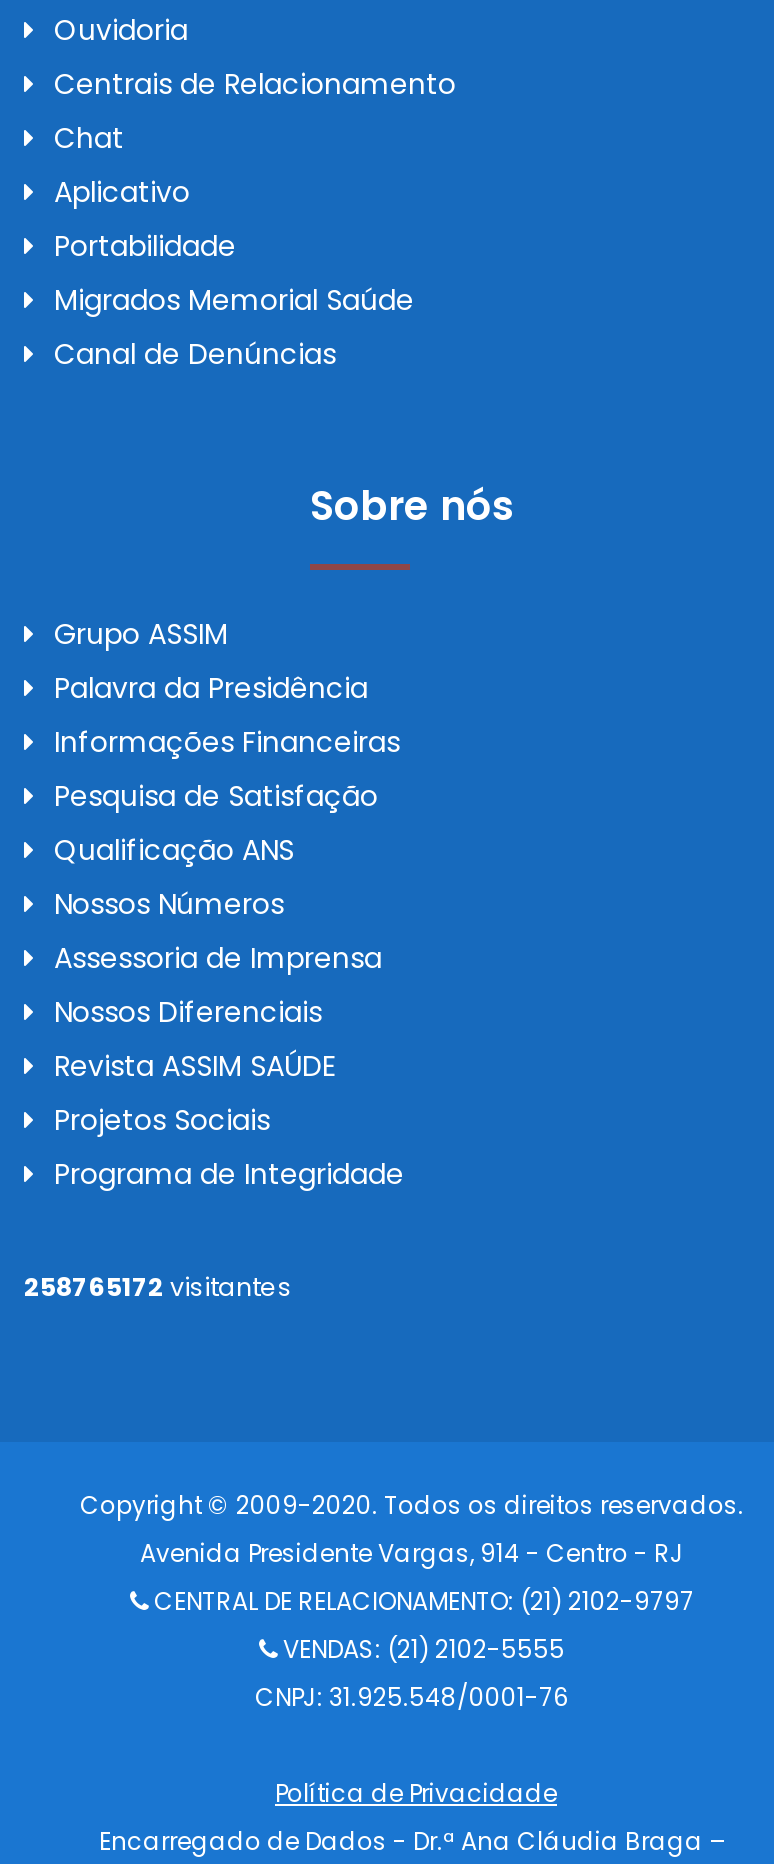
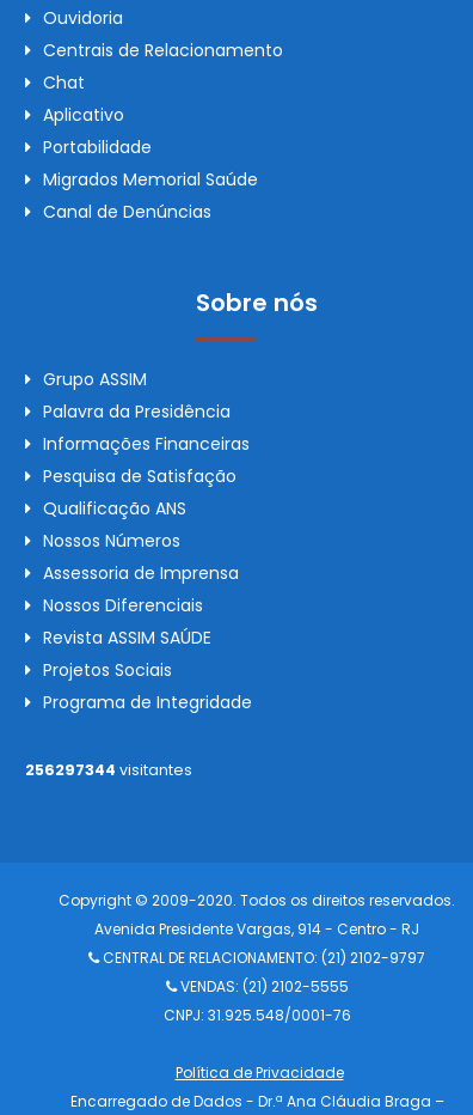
- 258765172 visitantes
+ 256297344 visitantes
